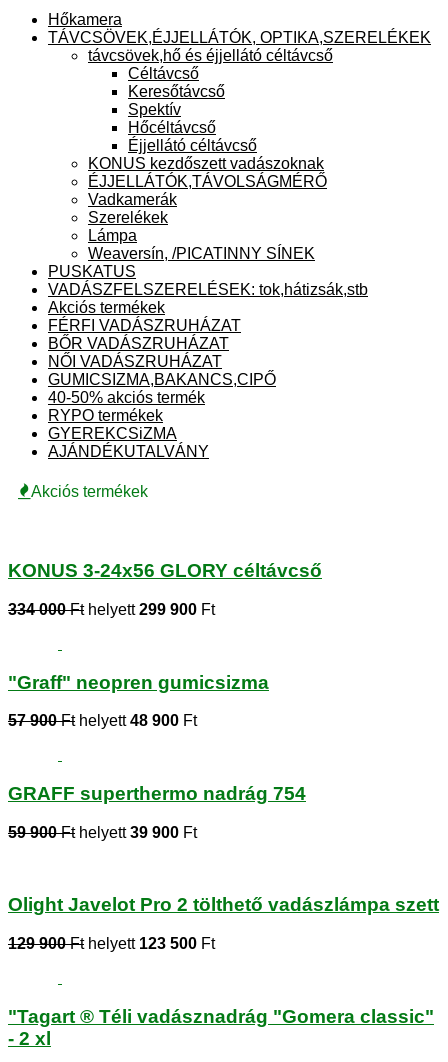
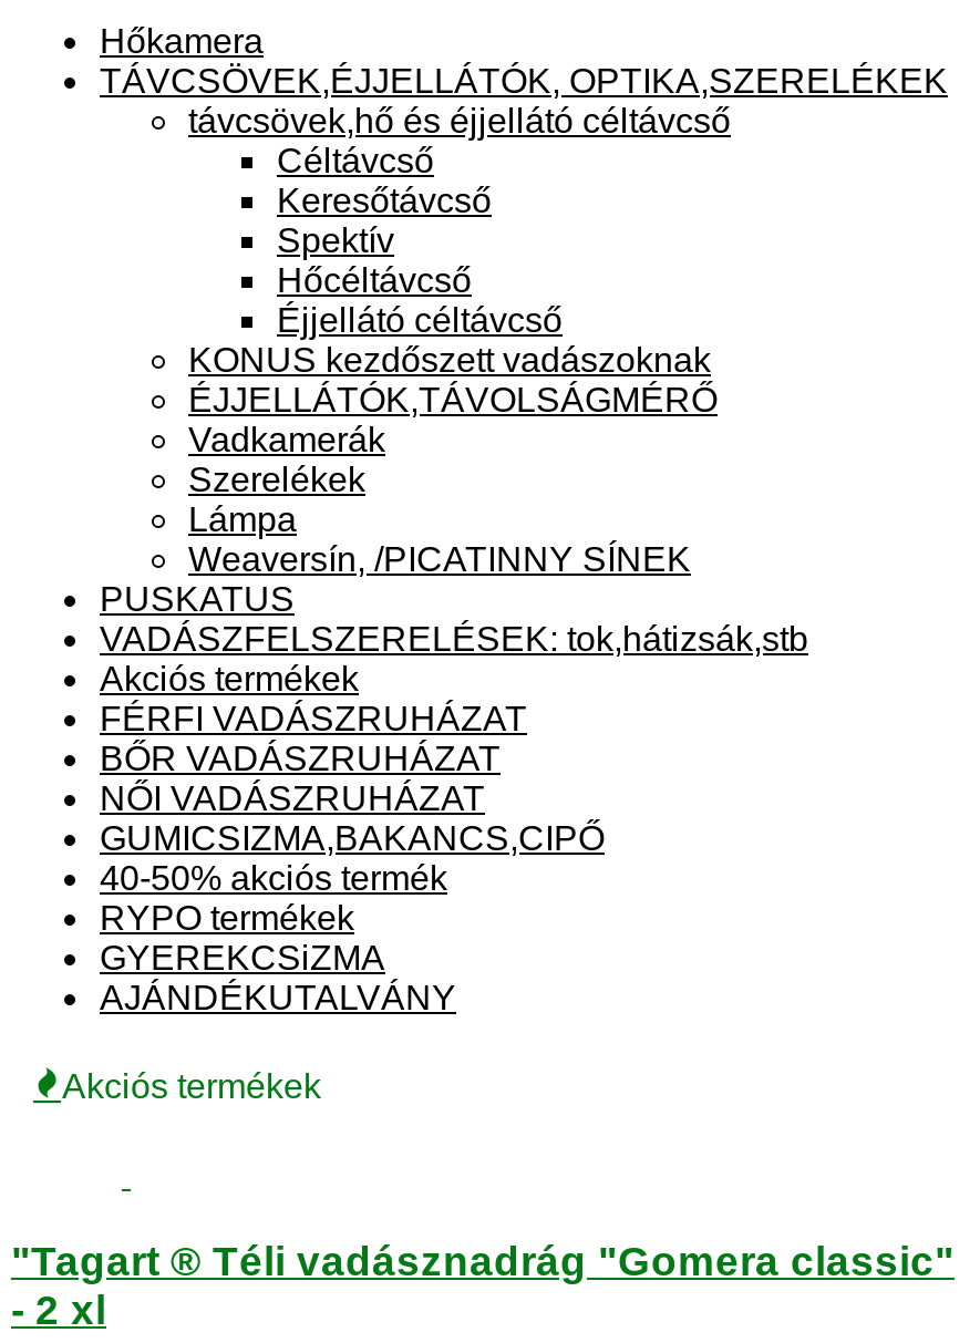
- KONUS 3-24x56 GLORY céltávcső
- 334 000 Ft helyett 299 900 Ft

- "Graff" neopren gumicsizma
- 57 900 Ft helyett 48 900 Ft

- GRAFF superthermo nadrág 754
- 59 900 Ft helyett 39 900 Ft

- Olight Javelot Pro 2 tölthető vadászlámpa szett
- 129 900 Ft helyett 123 500 Ft
